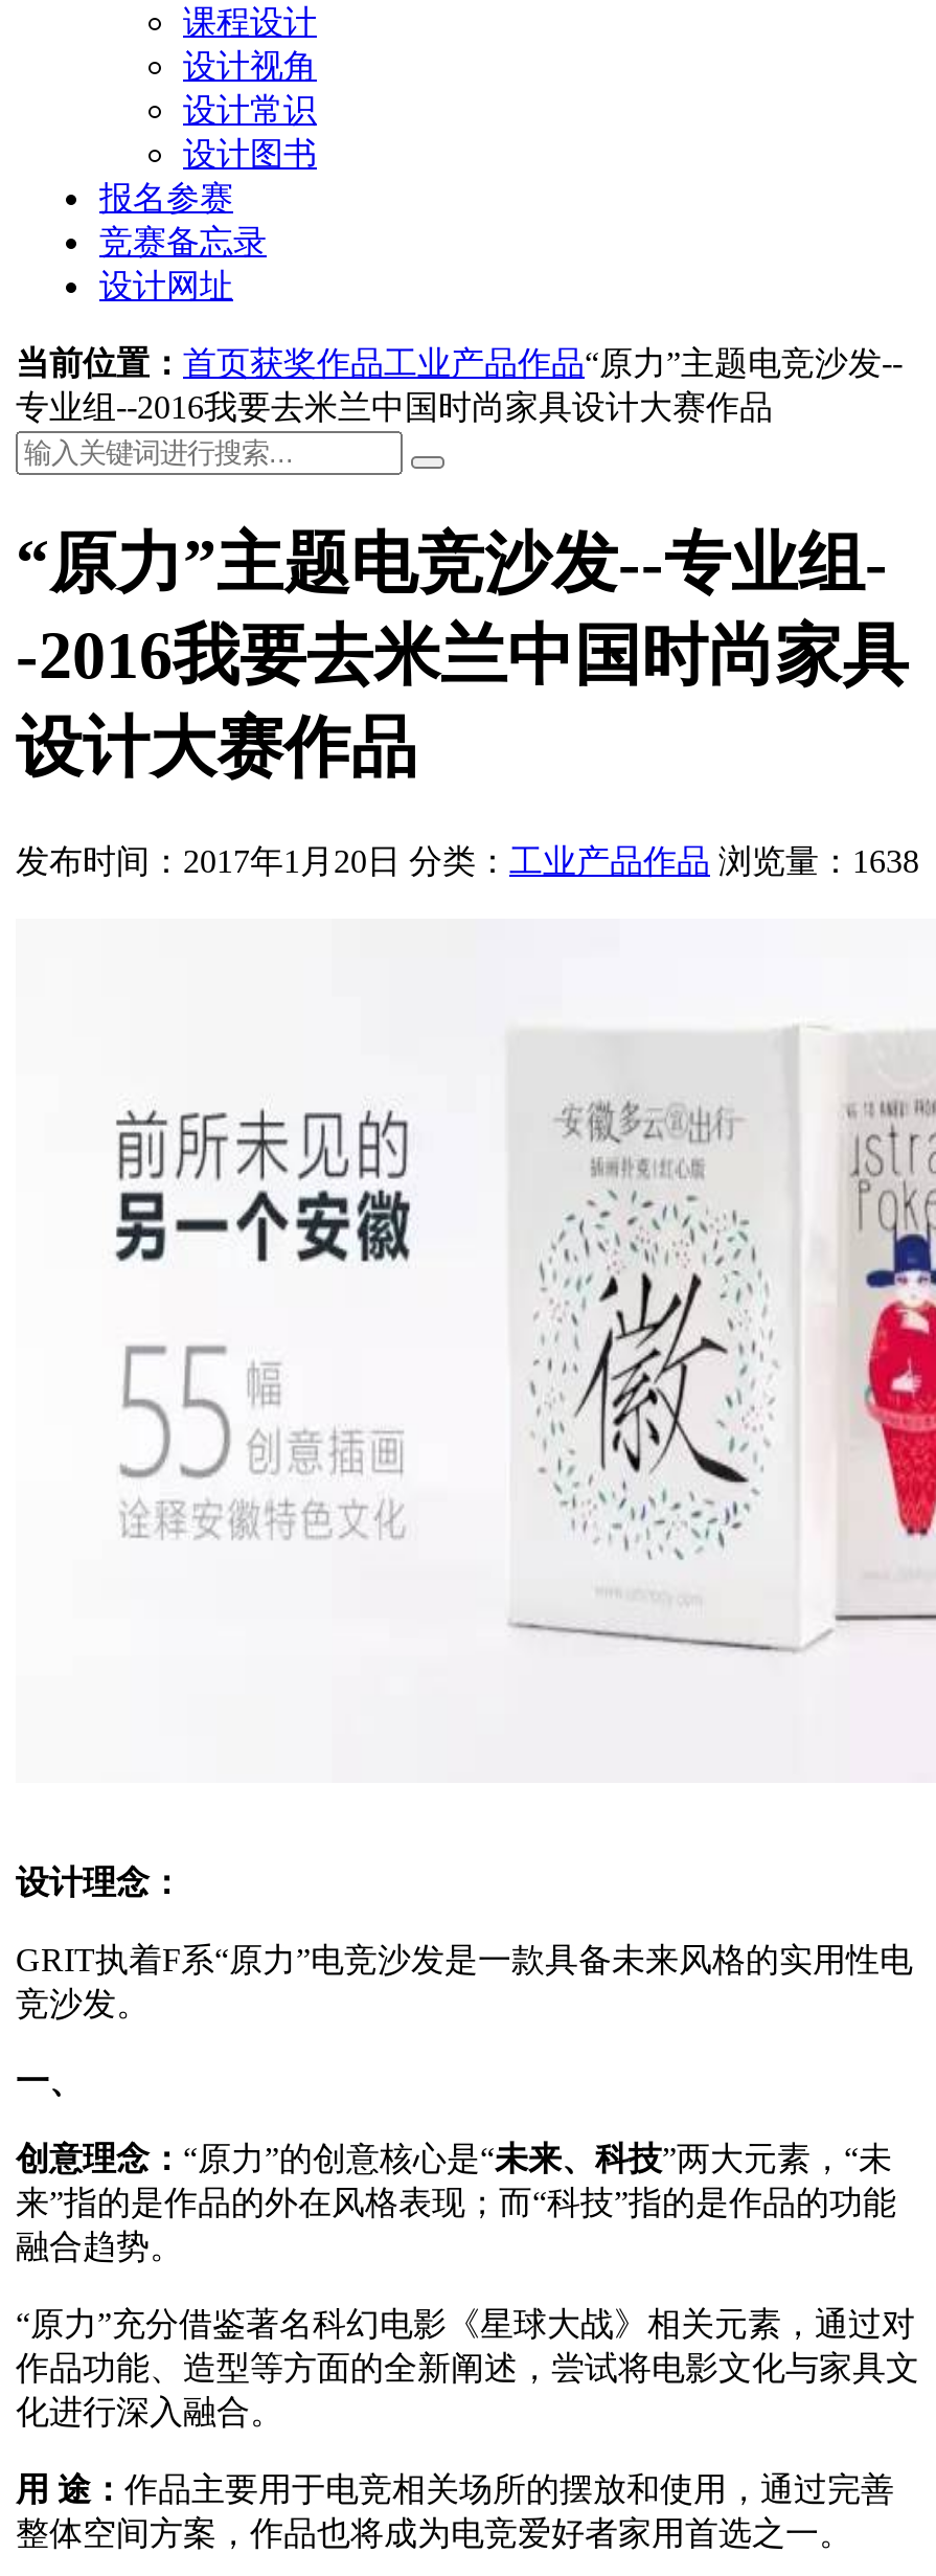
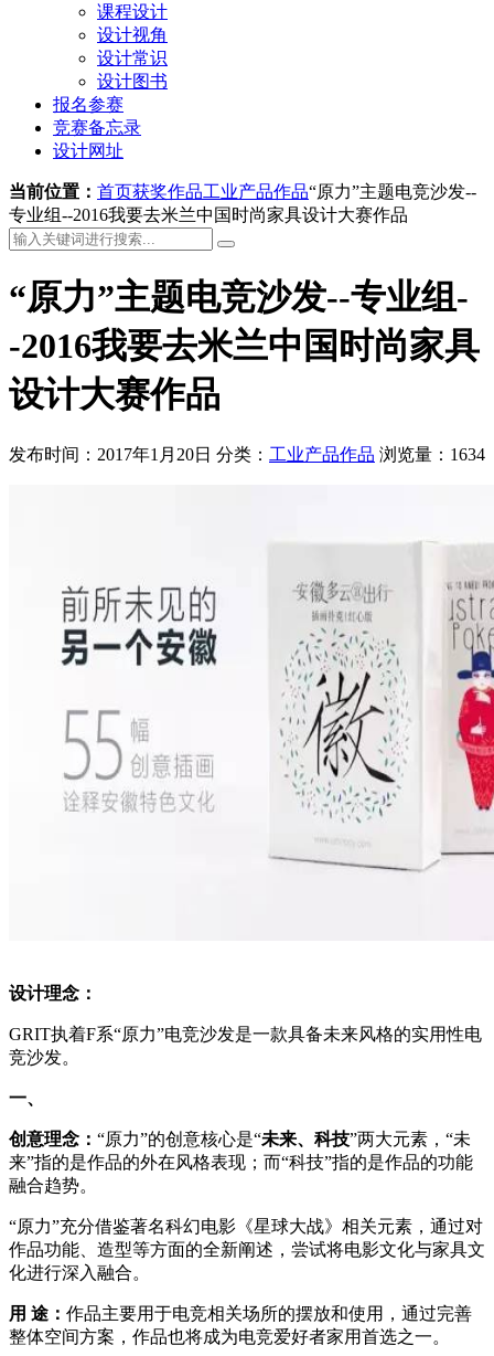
- 发布时间：2017年1月20日 分类：工业产品作品 浏览量：1638
+ 发布时间：2017年1月20日 分类：工业产品作品 浏览量：1634
